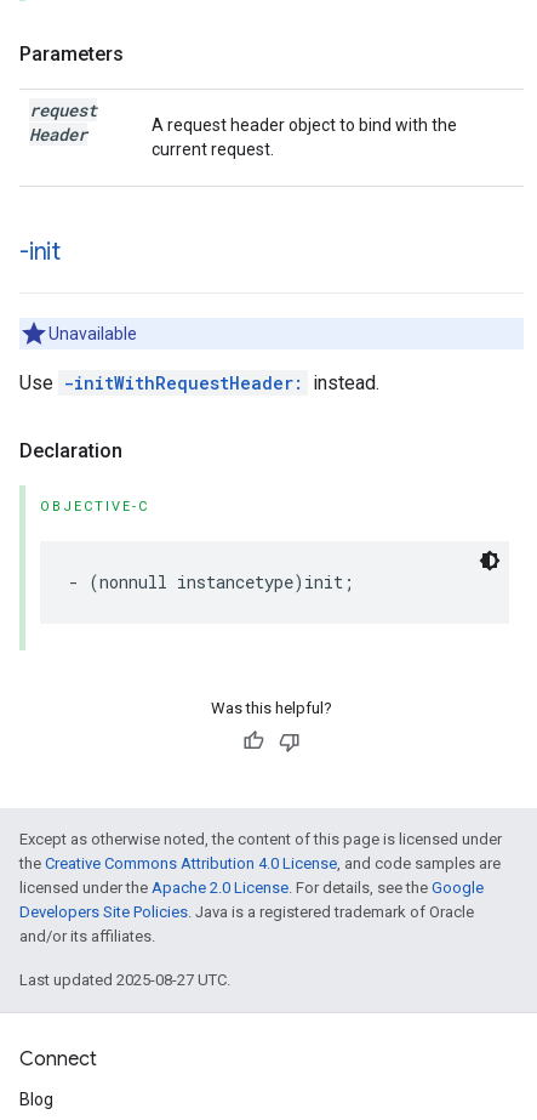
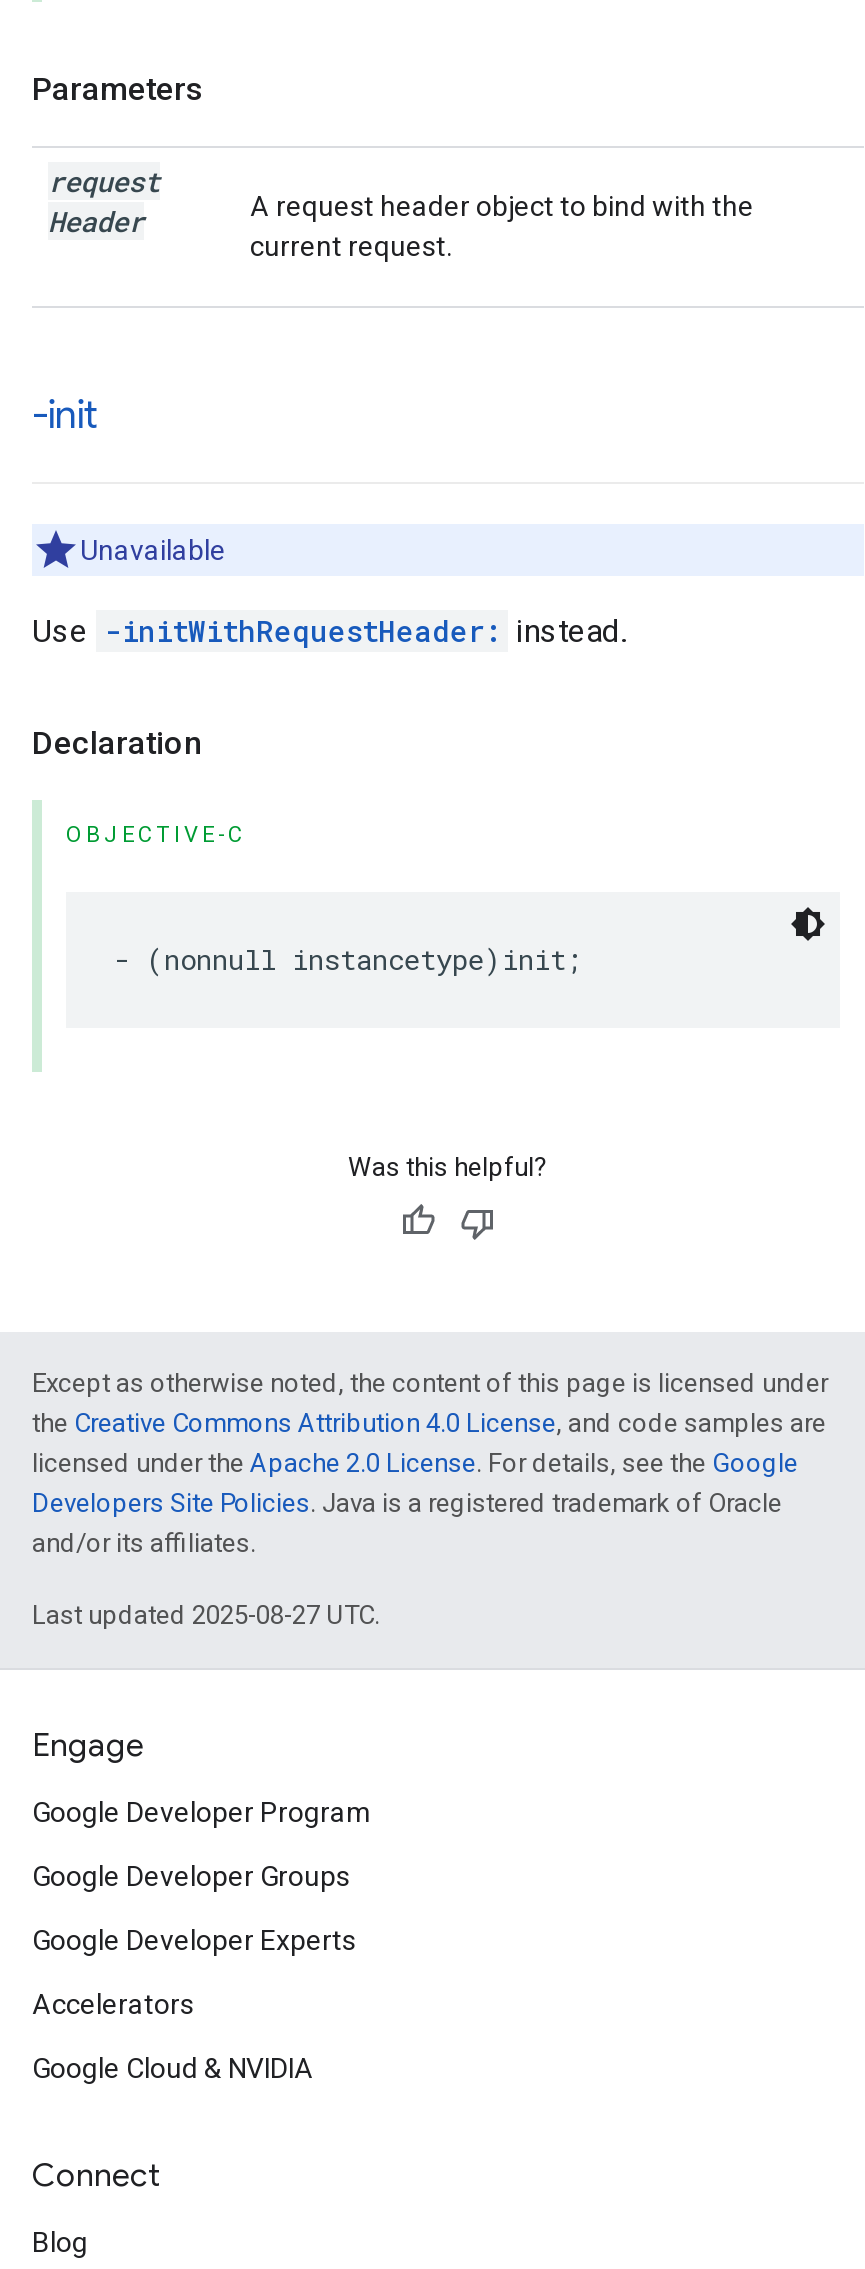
+ Engage
+ Google Developer Program
+ Google Developer Groups
+ Google Developer Experts
+ Accelerators
+ Google Cloud & NVIDIA
